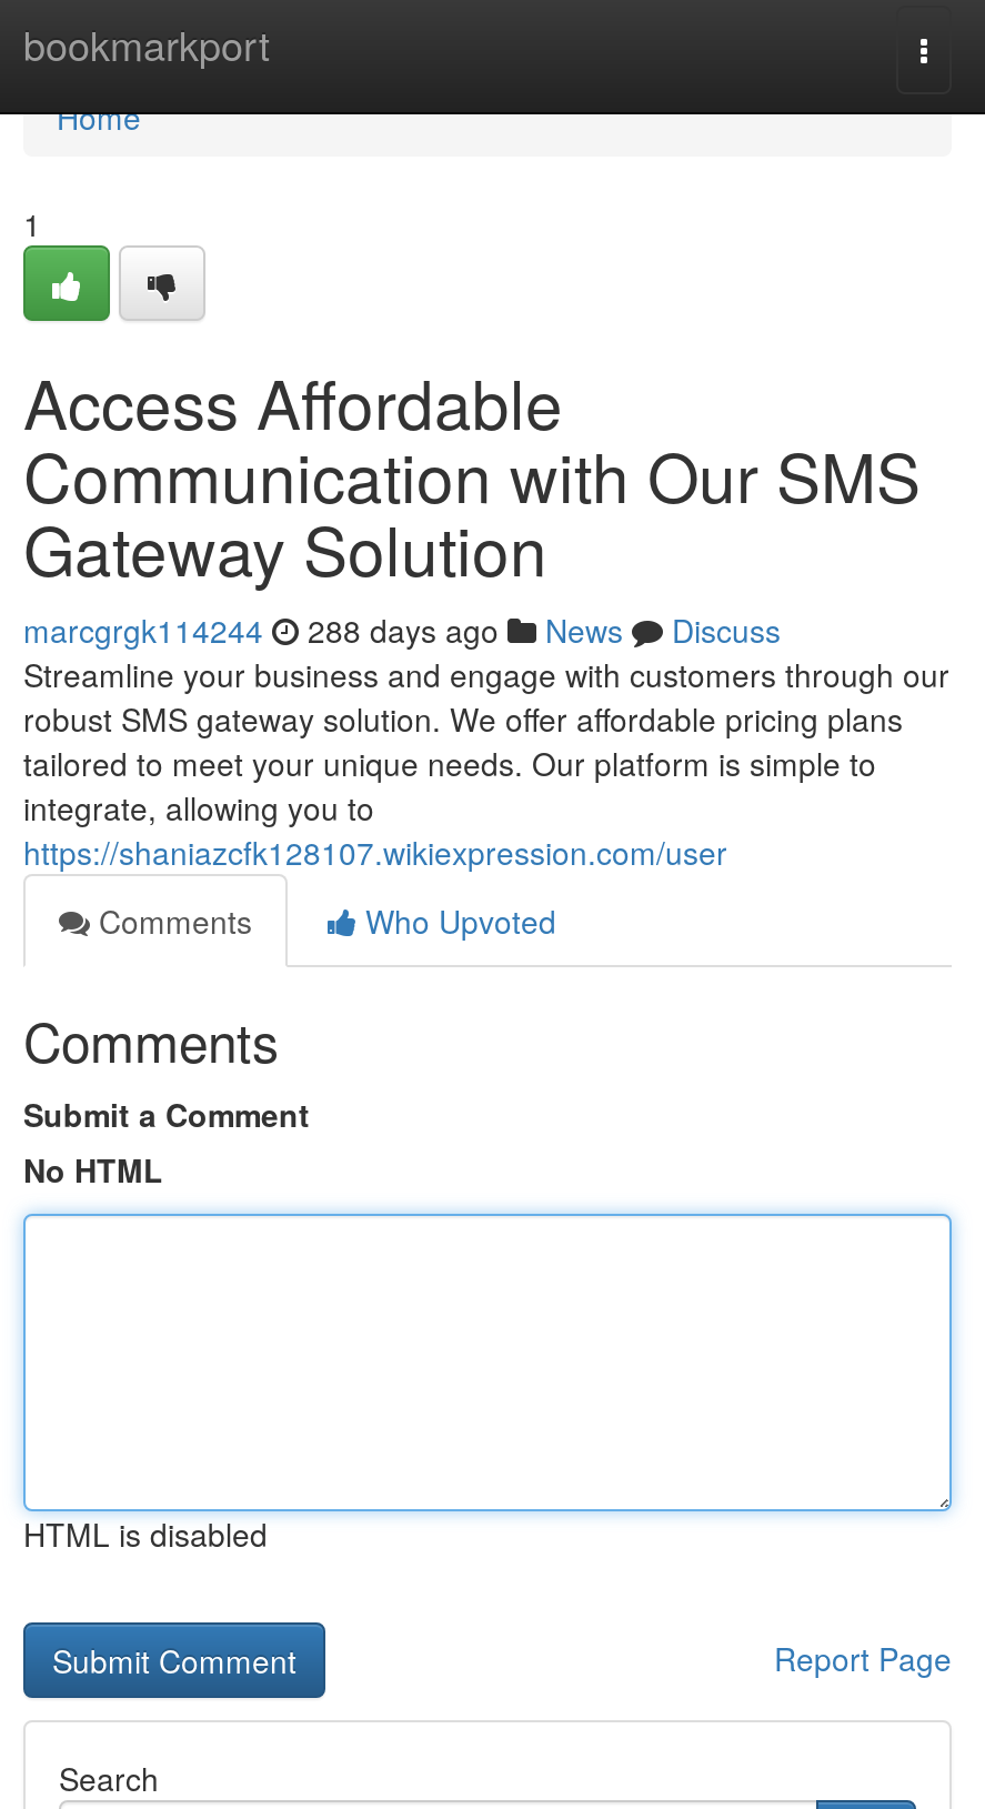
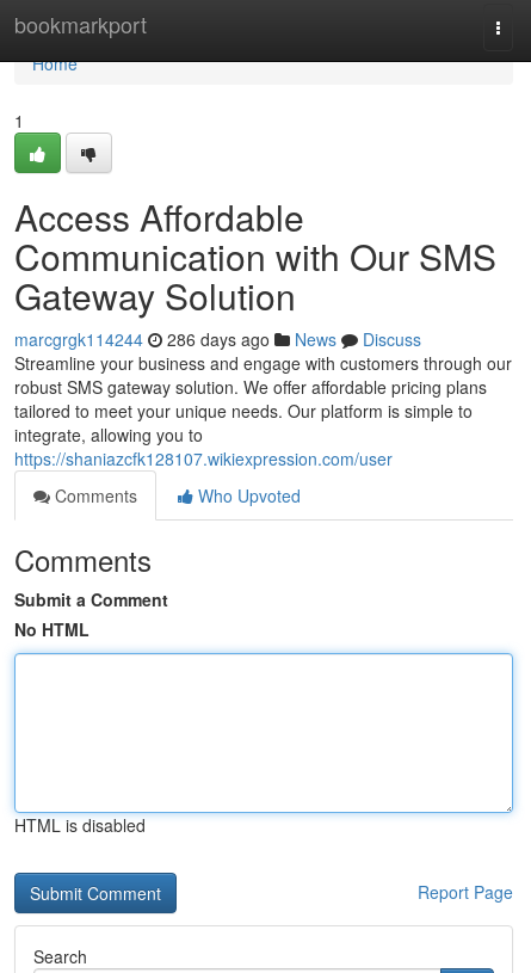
- marcgrgk114244 288 days ago News Discuss
+ marcgrgk114244 286 days ago News Discuss
